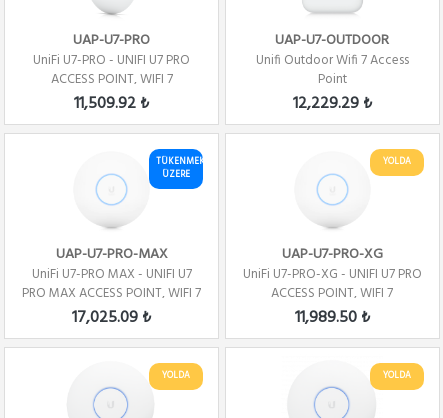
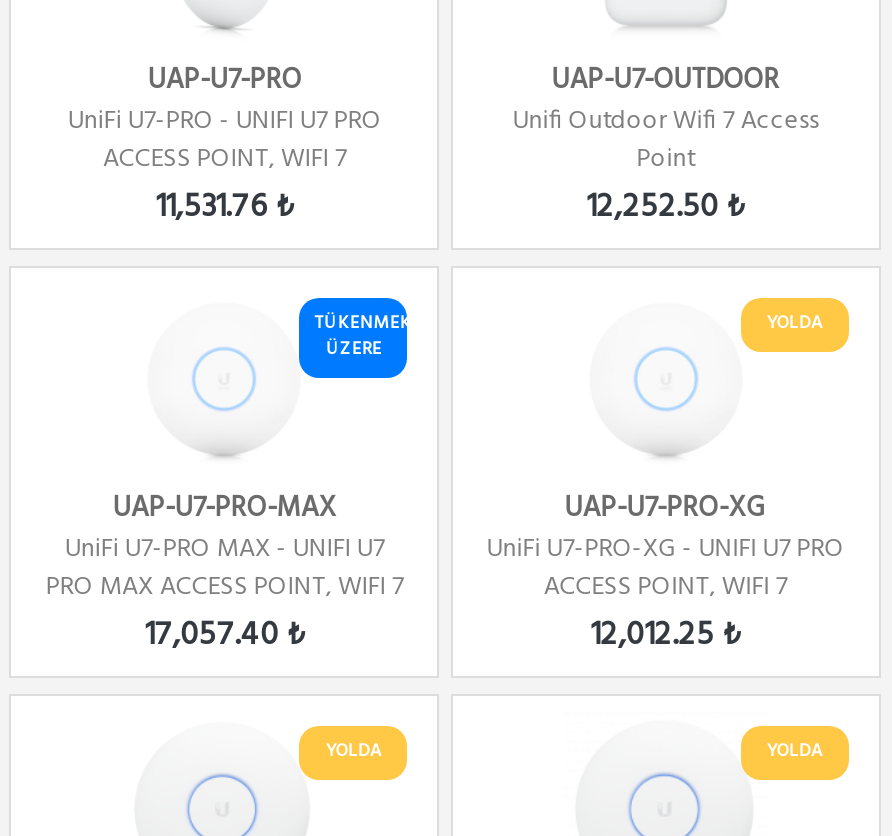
- 11,509.92 ₺
+ 11,531.76 ₺

- 12,229.29 ₺
+ 12,252.50 ₺

- 17,025.09 ₺
+ 17,057.40 ₺

- 11,989.50 ₺
+ 12,012.25 ₺
